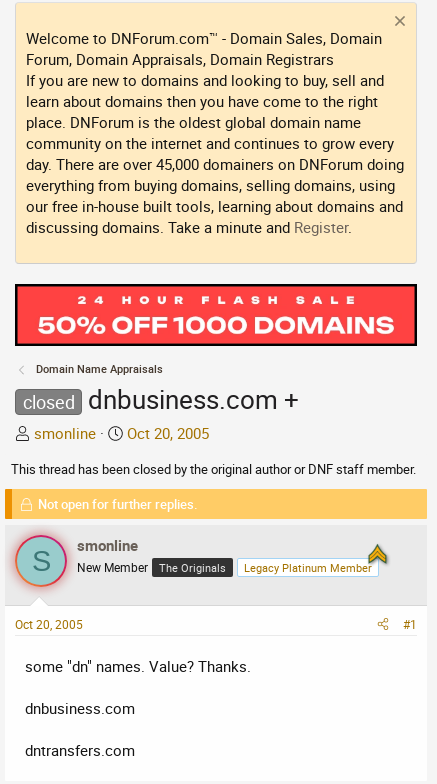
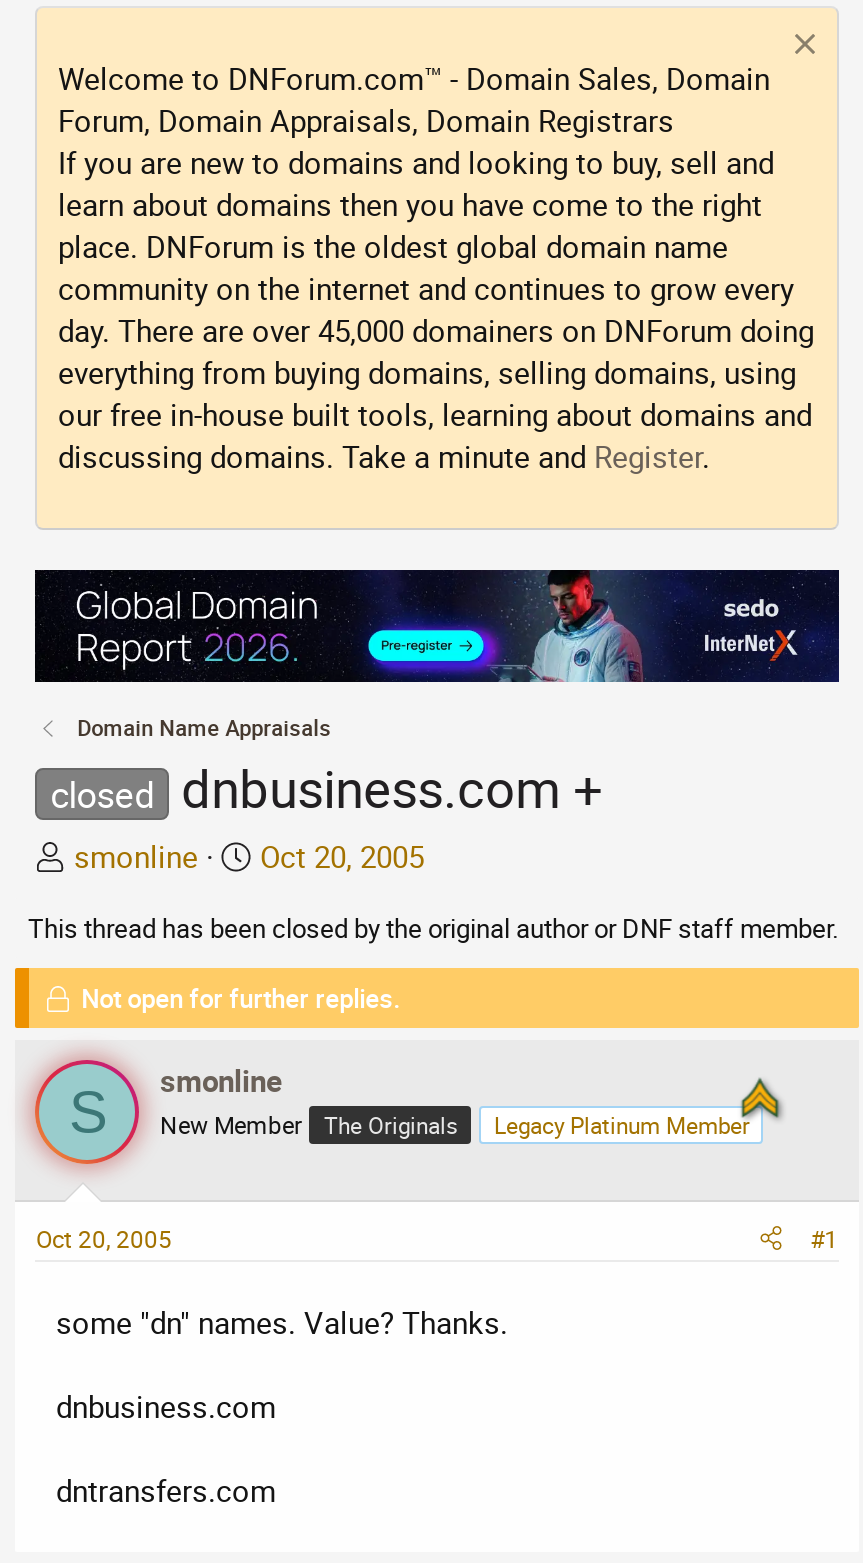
- [image]
+ [image]
